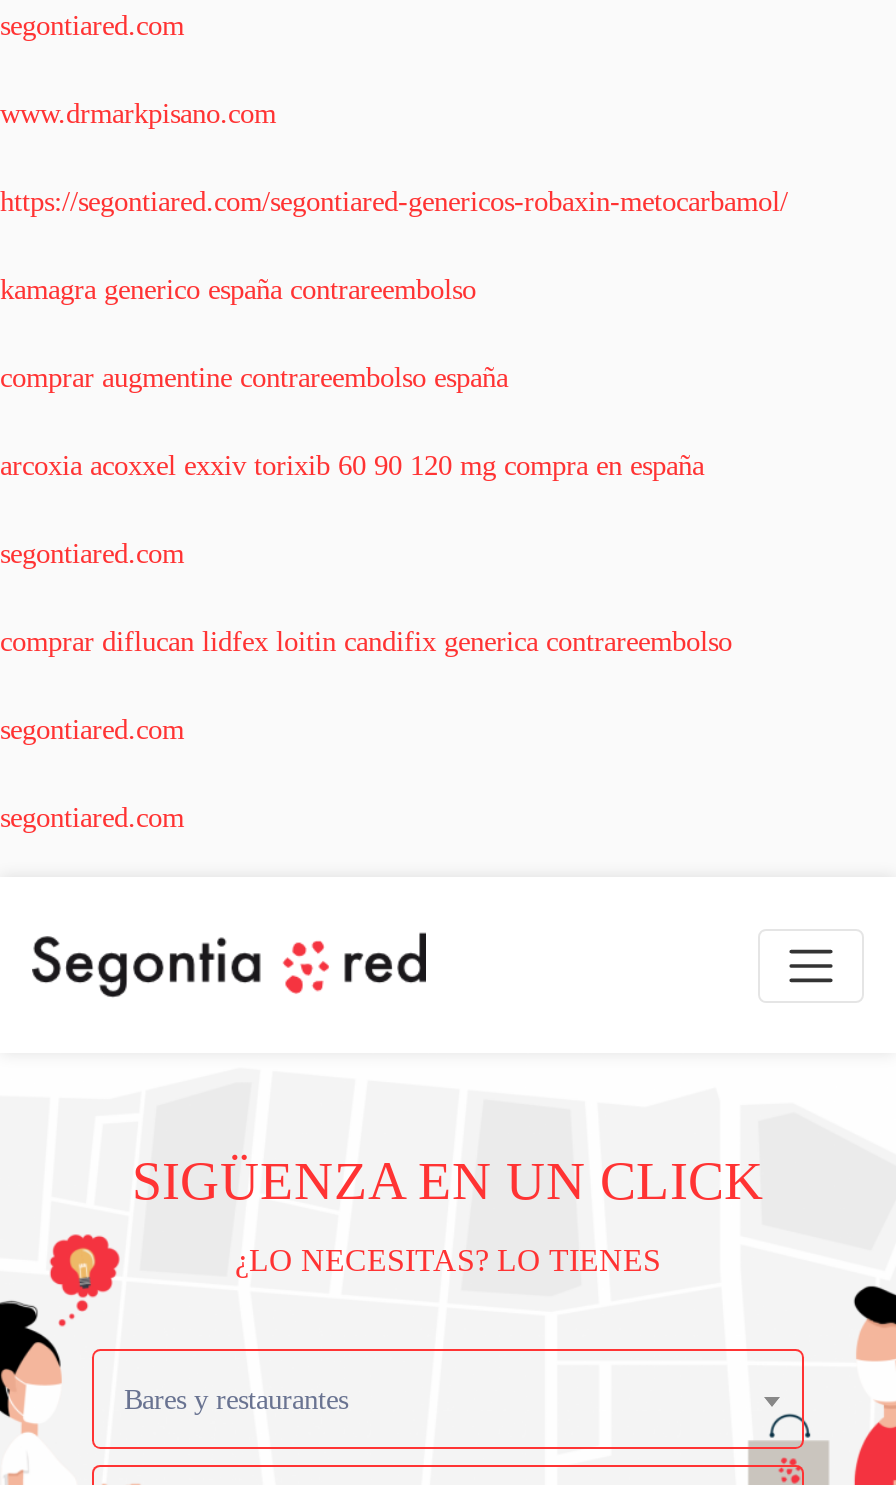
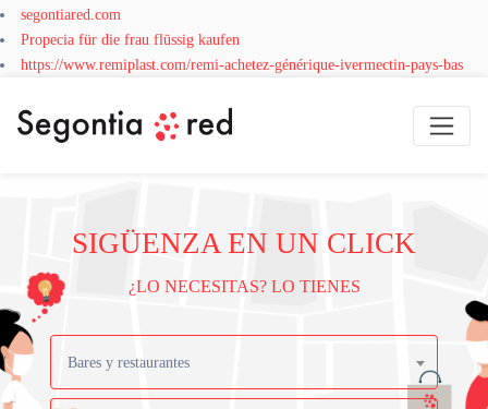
- www.drmarkpisano.com
- https://segontiared.com/segontiared-genericos-robaxin-metocarbamol/
- kamagra generico españa contrareembolso
- comprar augmentine contrareembolso españa
- arcoxia acoxxel exxiv torixib 60 90 120 mg compra en españa
- segontiared.com
- comprar diflucan lidfex loitin candifix generica contrareembolso
- segontiared.com
- segontiared.com
+ Propecia für die frau flüssig kaufen
+ https://www.remiplast.com/remi-achetez-générique-ivermectin-pays-bas
